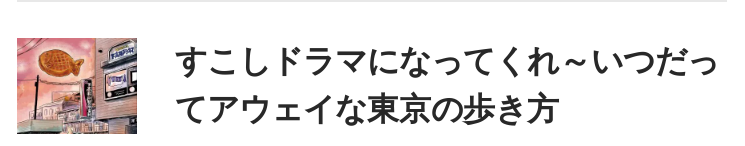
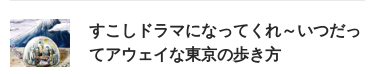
- [image]
+ [image]
